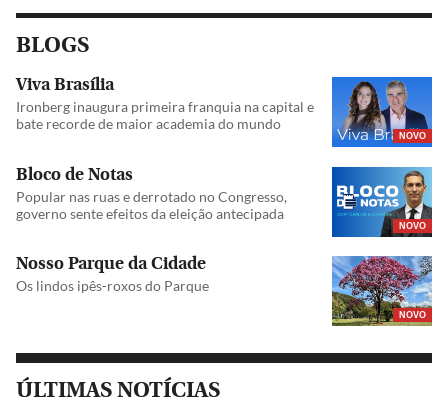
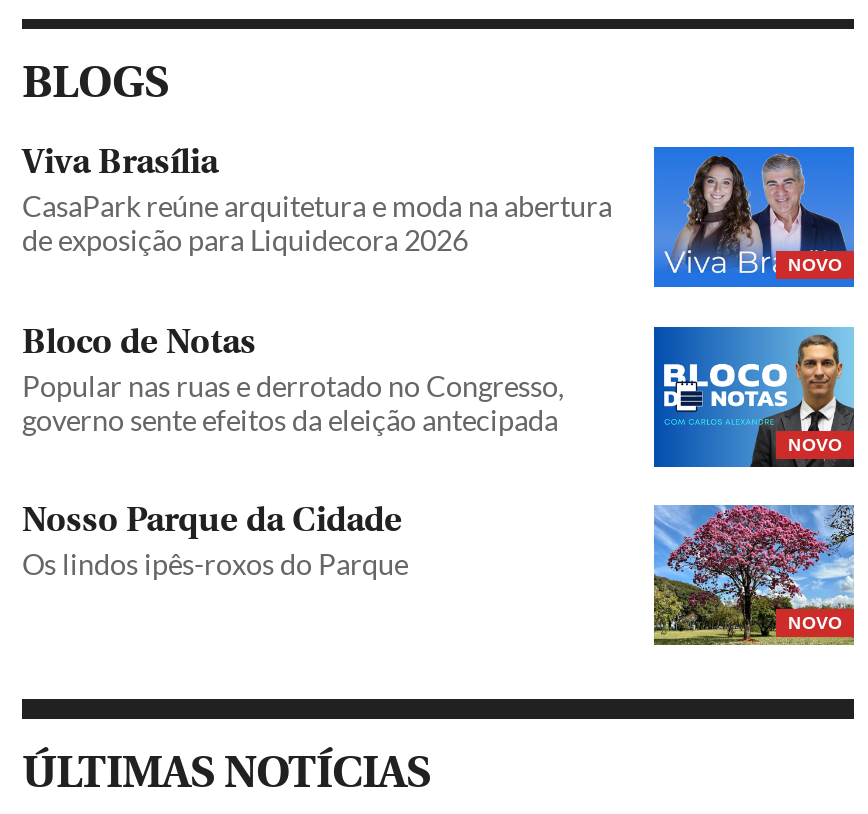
- Ironberg inaugura primeira franquia na capital e
- bate recorde de maior academia do mundo
+ CasaPark reúne arquitetura e moda na abertura
+ de exposição para Liquidecora 2026
